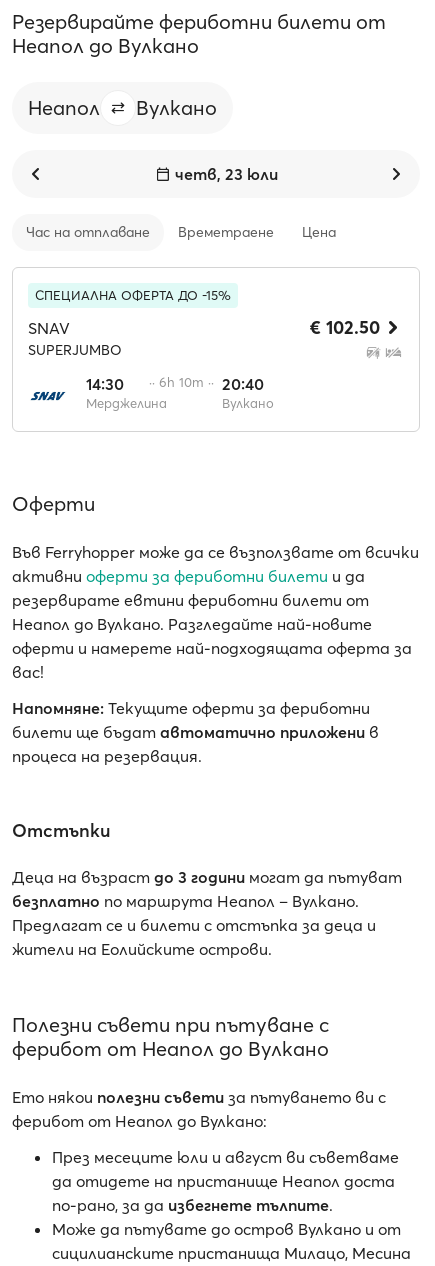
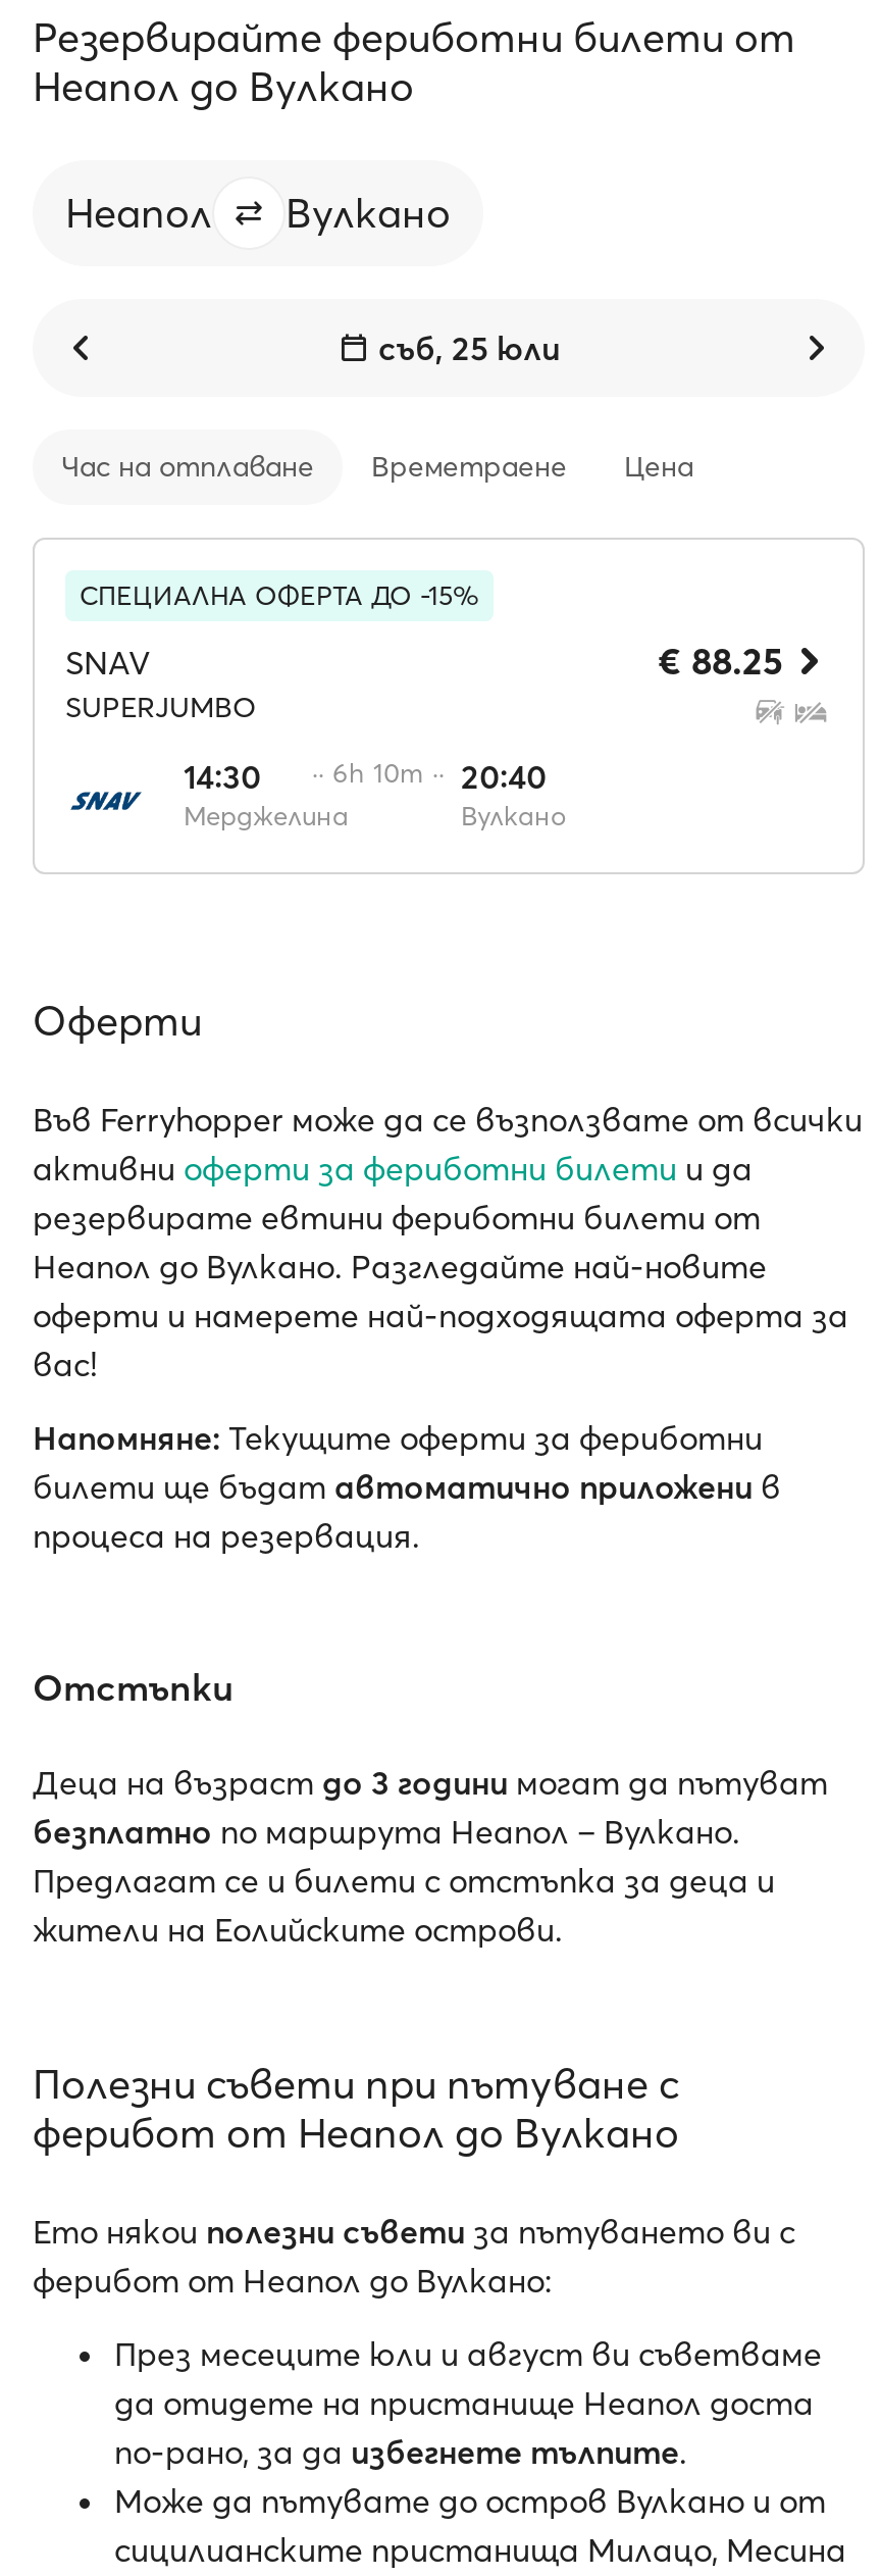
- четв, 23 юли
+ съб, 25 юли

- € 102.50
+ € 88.25
